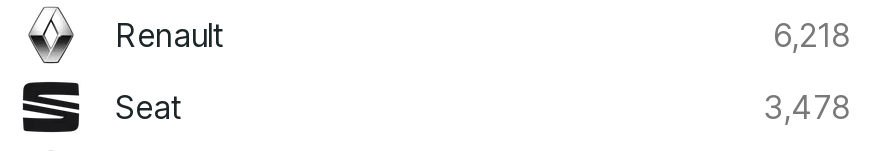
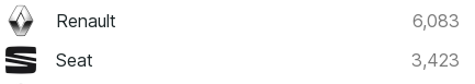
- 6,218
+ 6,083

- 3,478
+ 3,423
